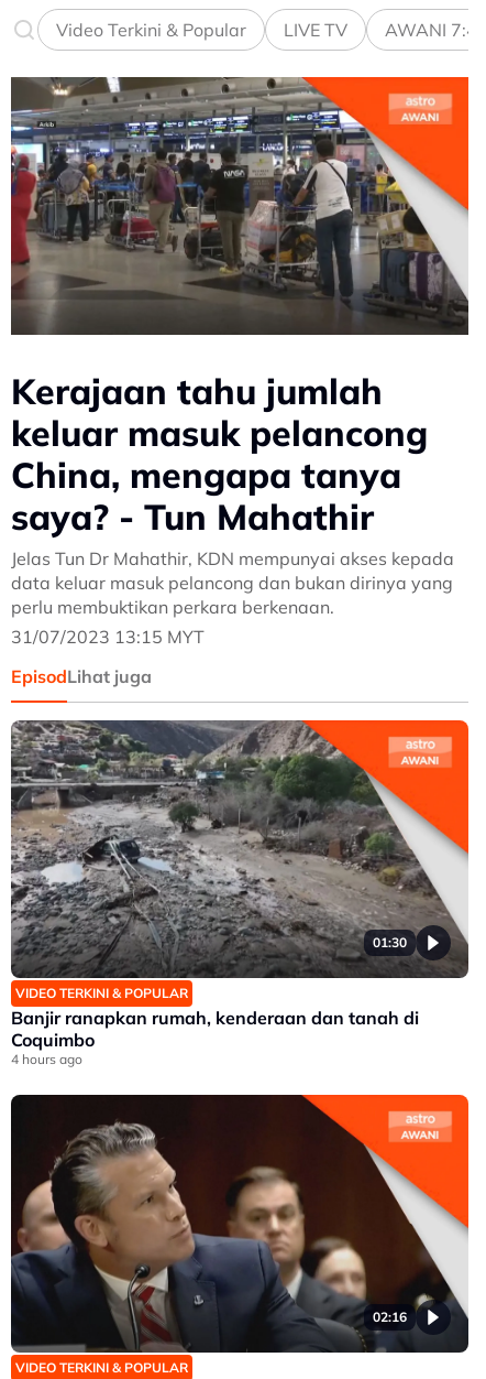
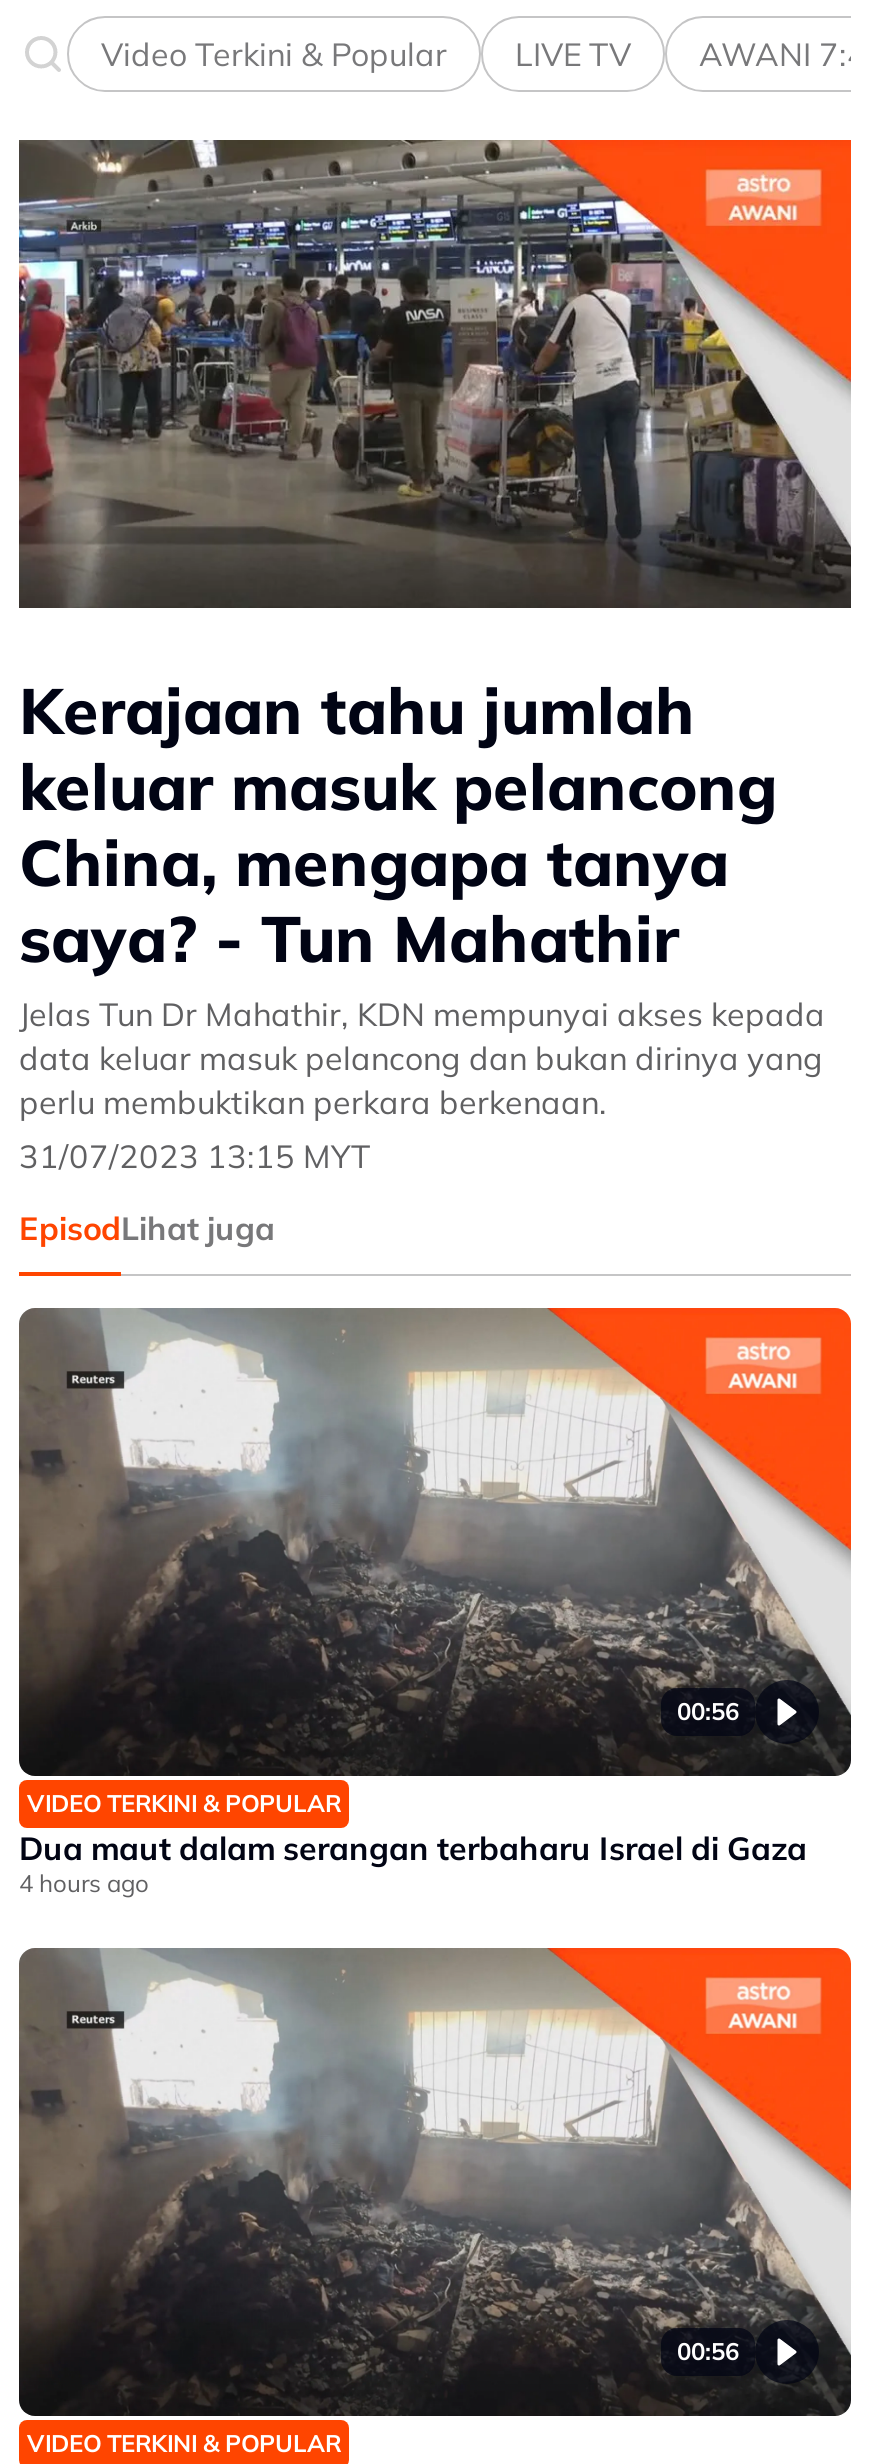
- [image]
- 01:30
+ [image]
+ 00:56

- Banjir ranapkan rumah, kenderaan dan tanah di
- Coquimbo
+ Dua maut dalam serangan terbaharu Israel di Gaza

- [image]
- 02:16
+ [image]
+ 00:56
